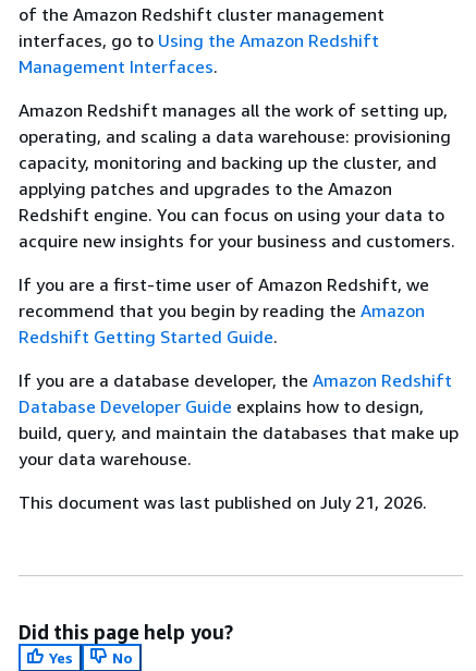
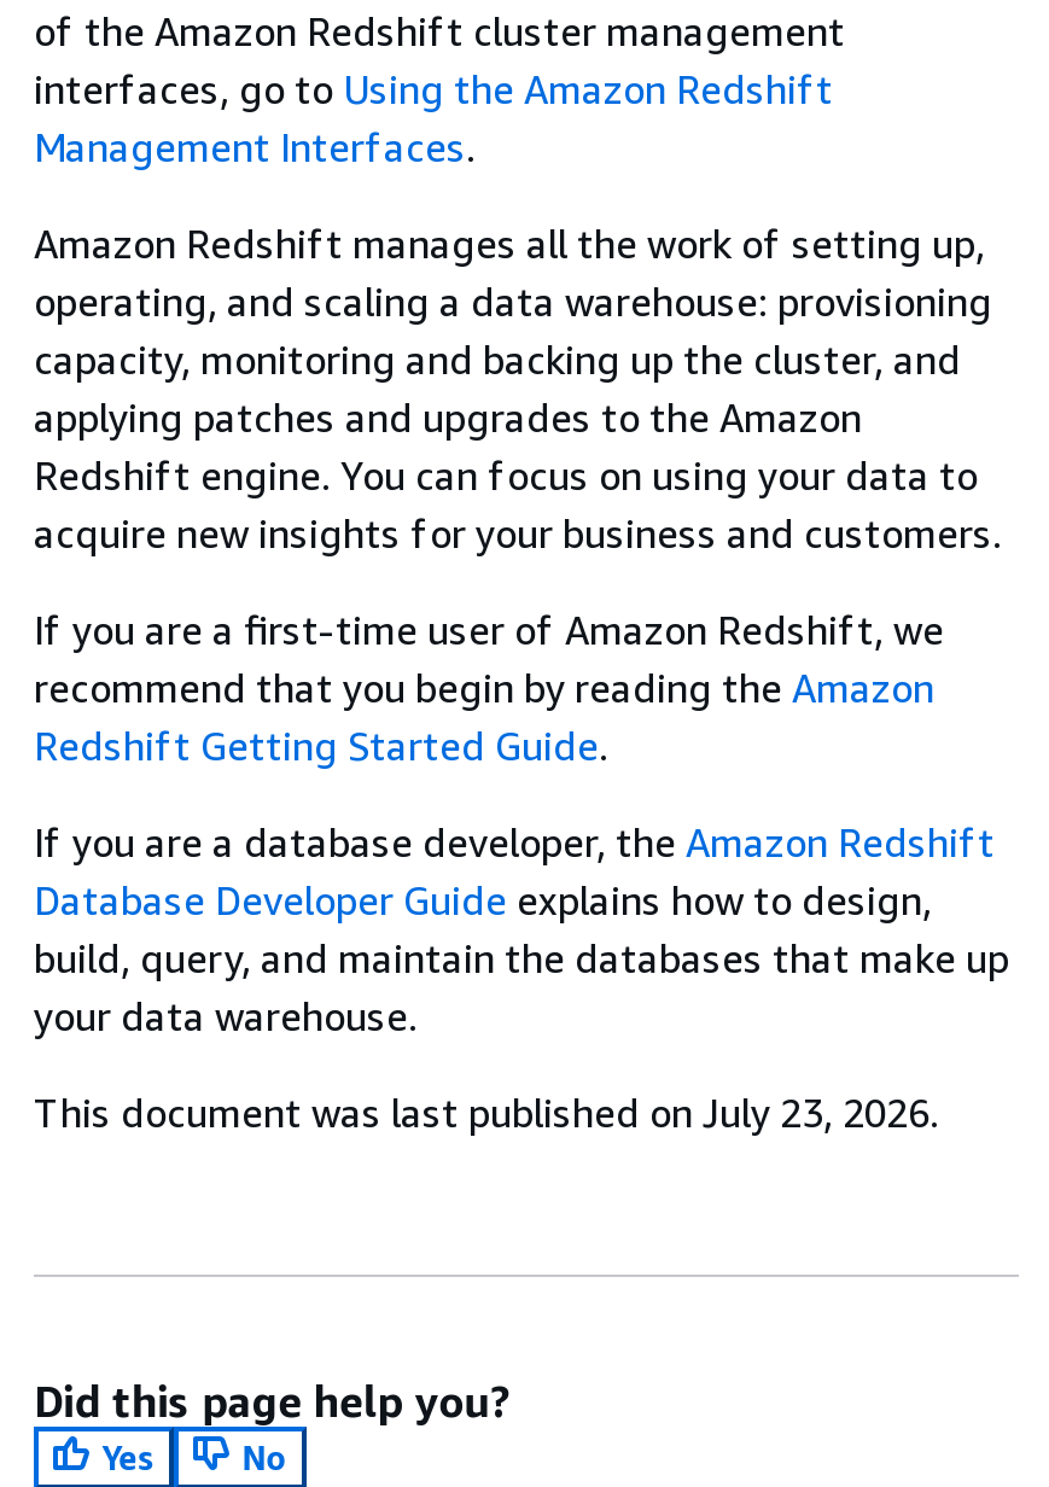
- This document was last published on July 21, 2026.
+ This document was last published on July 23, 2026.
